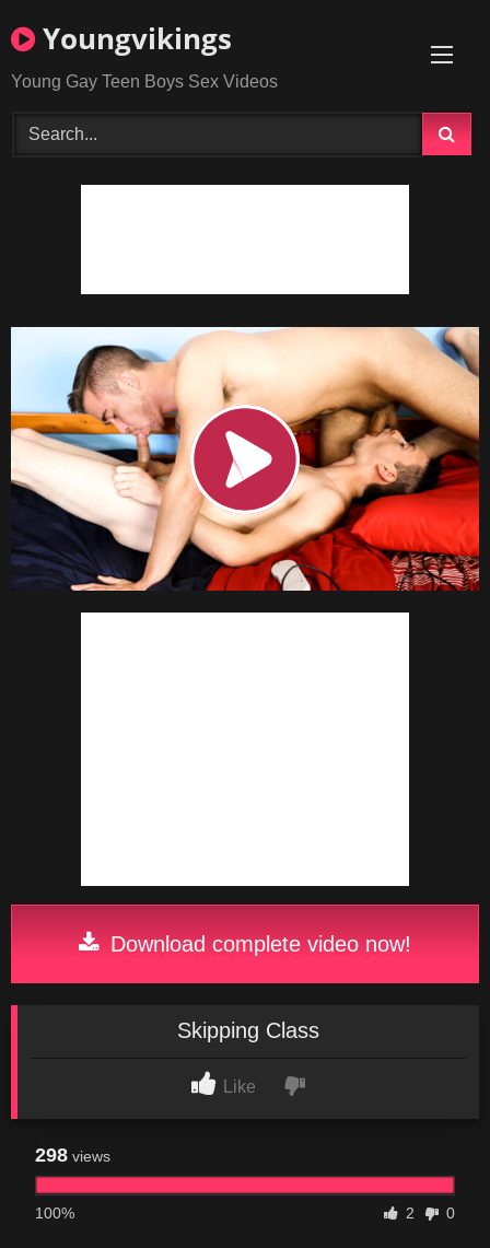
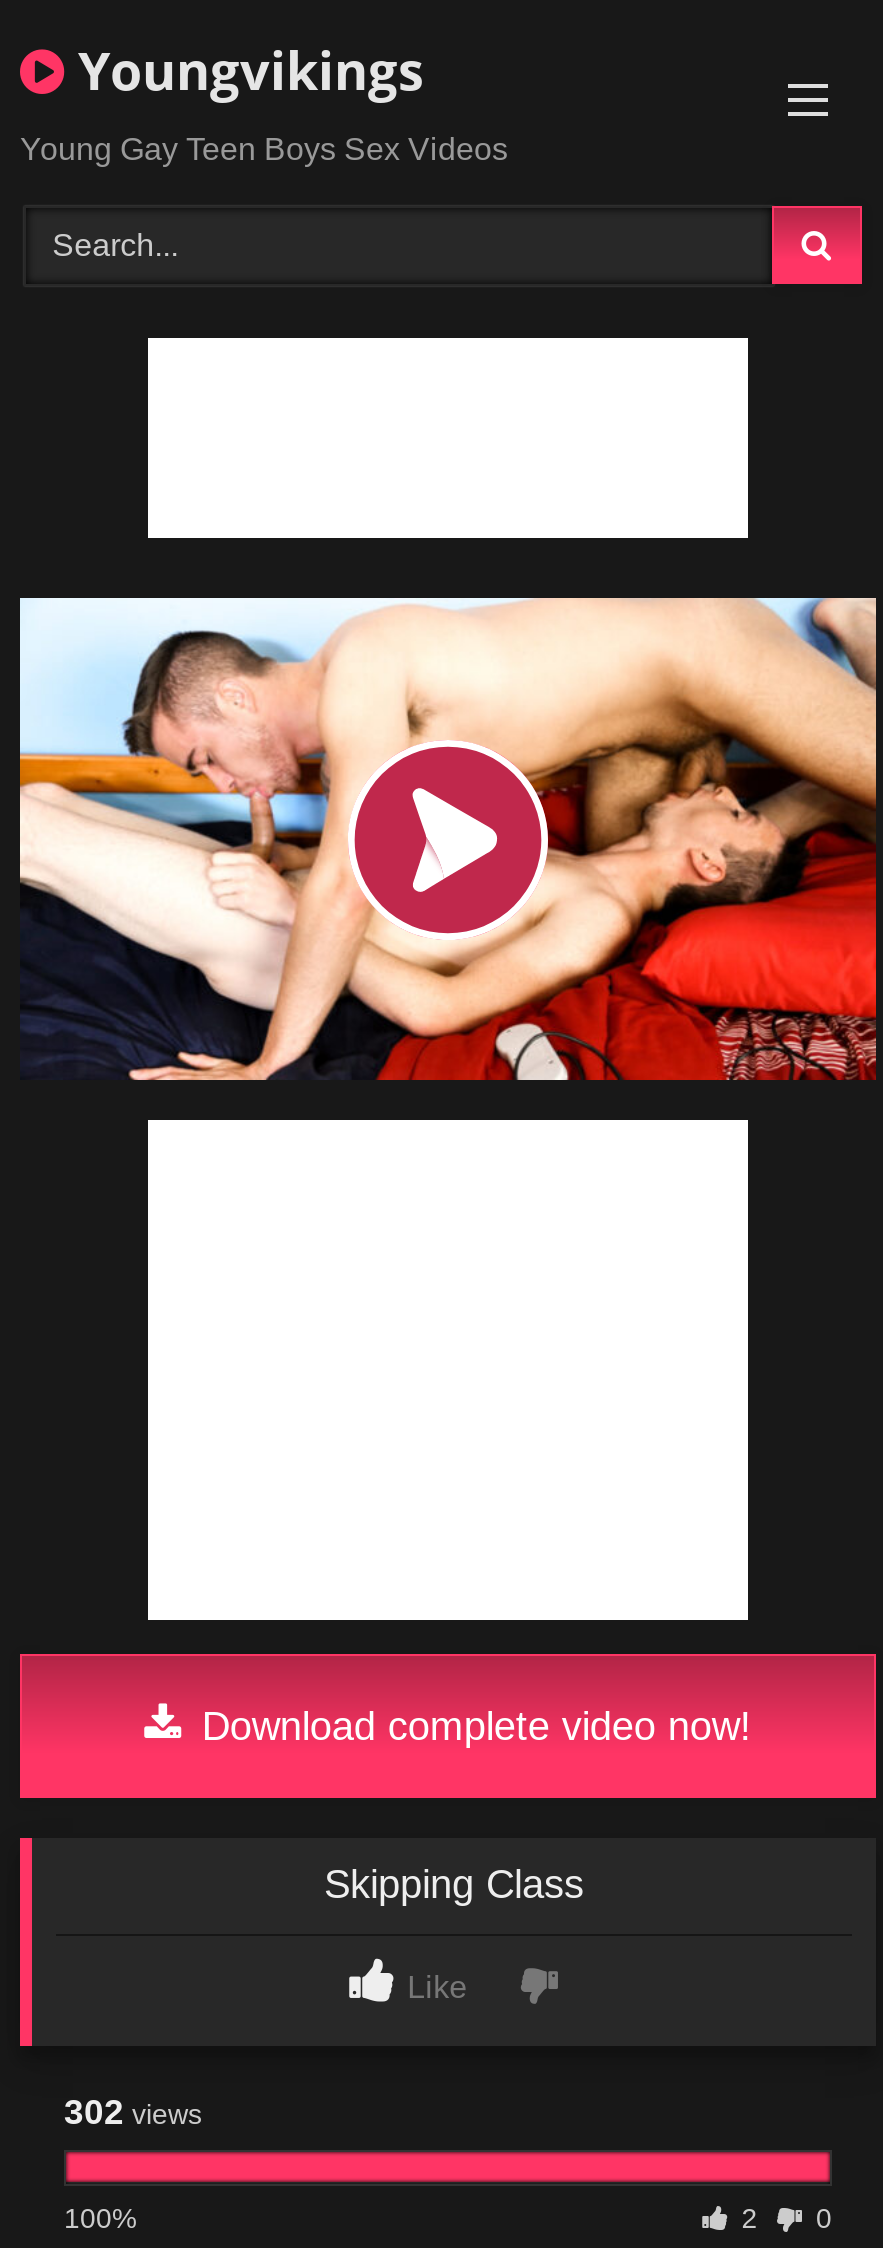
- 298 views
+ 302 views
